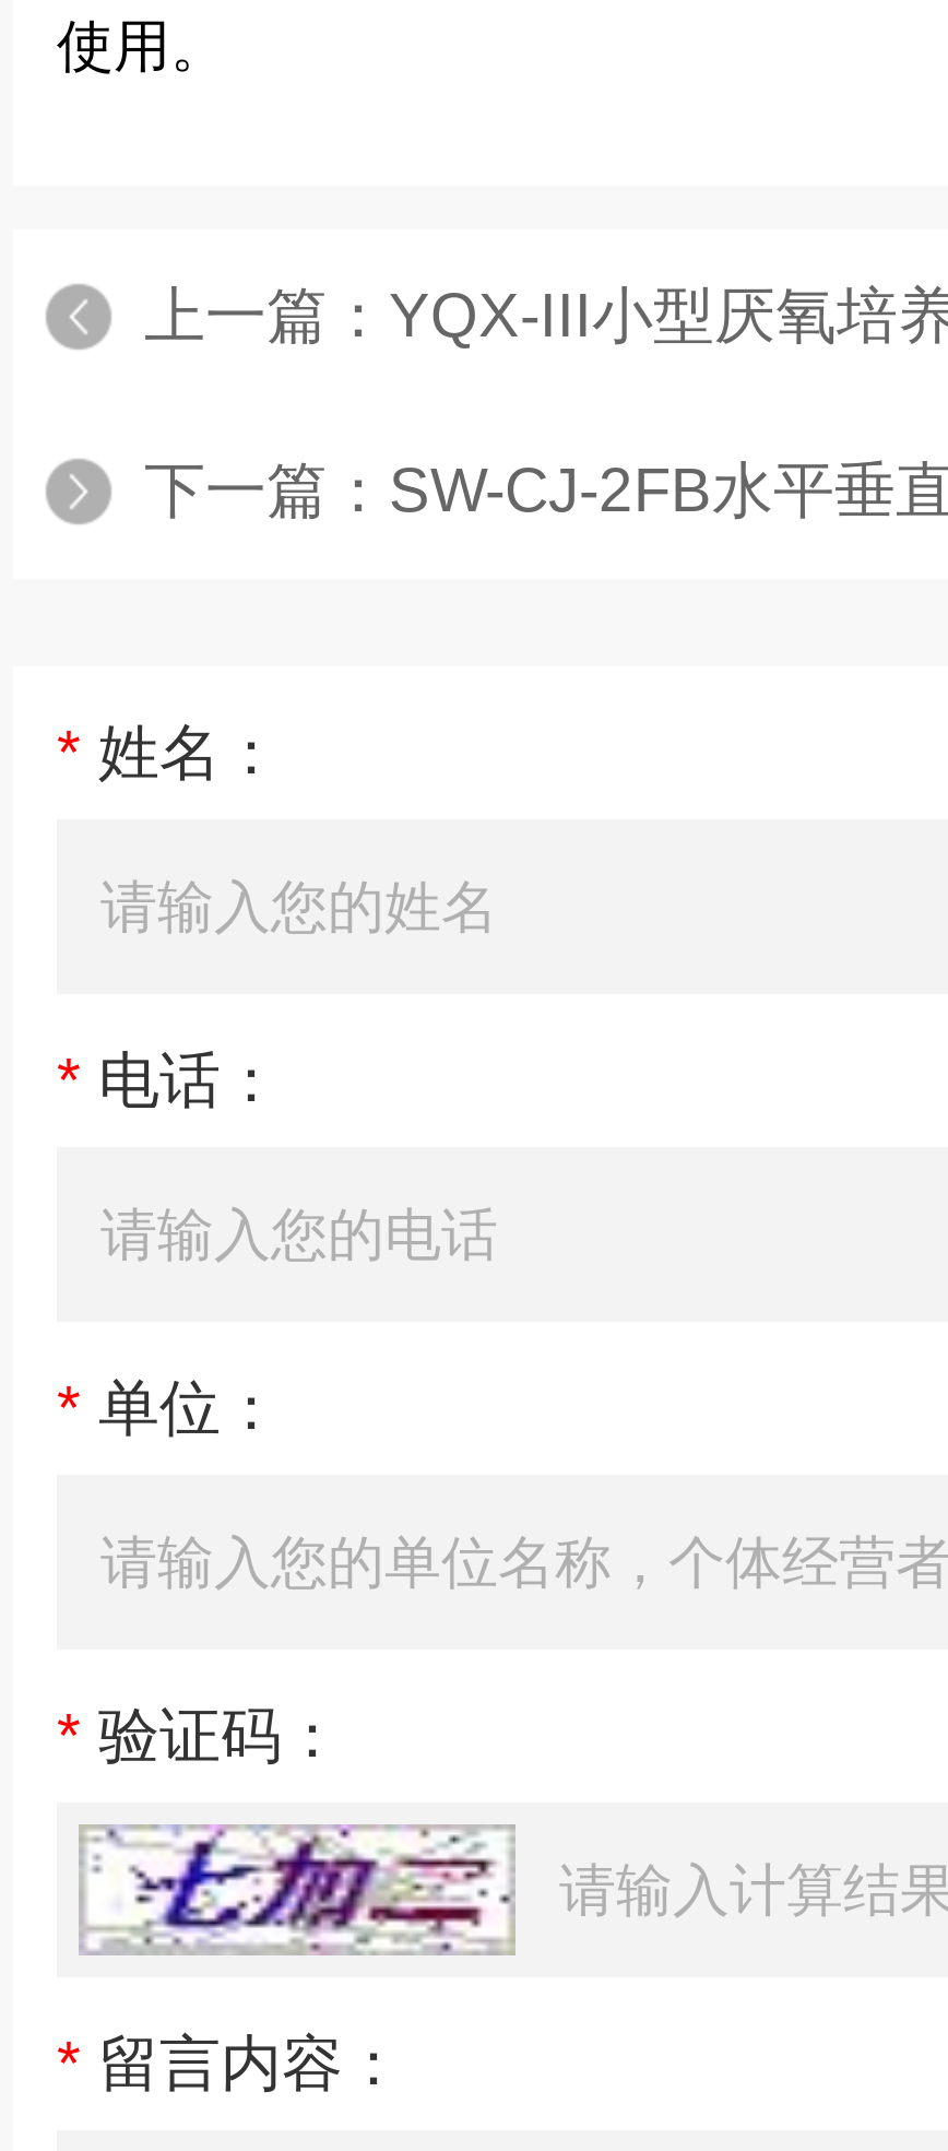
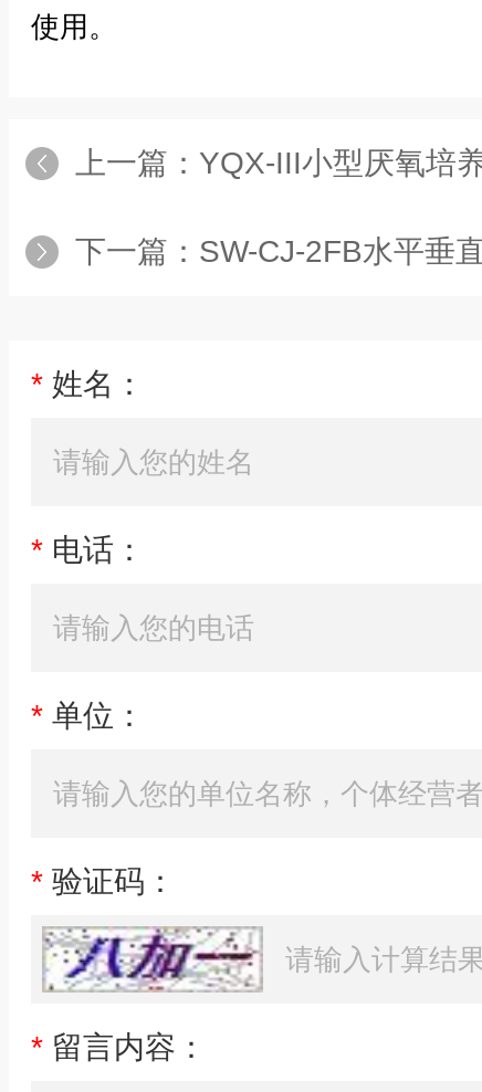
- [image]
+ [image]
